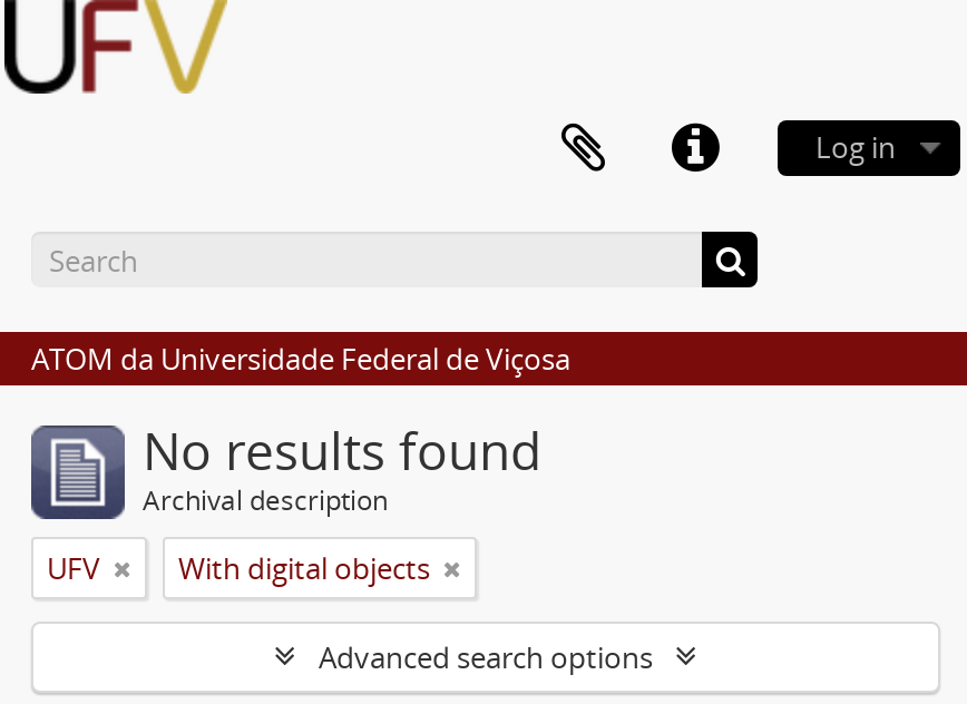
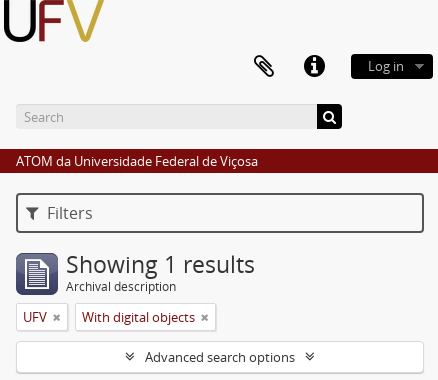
- No results found
+ Filters
+ Showing 1 results
